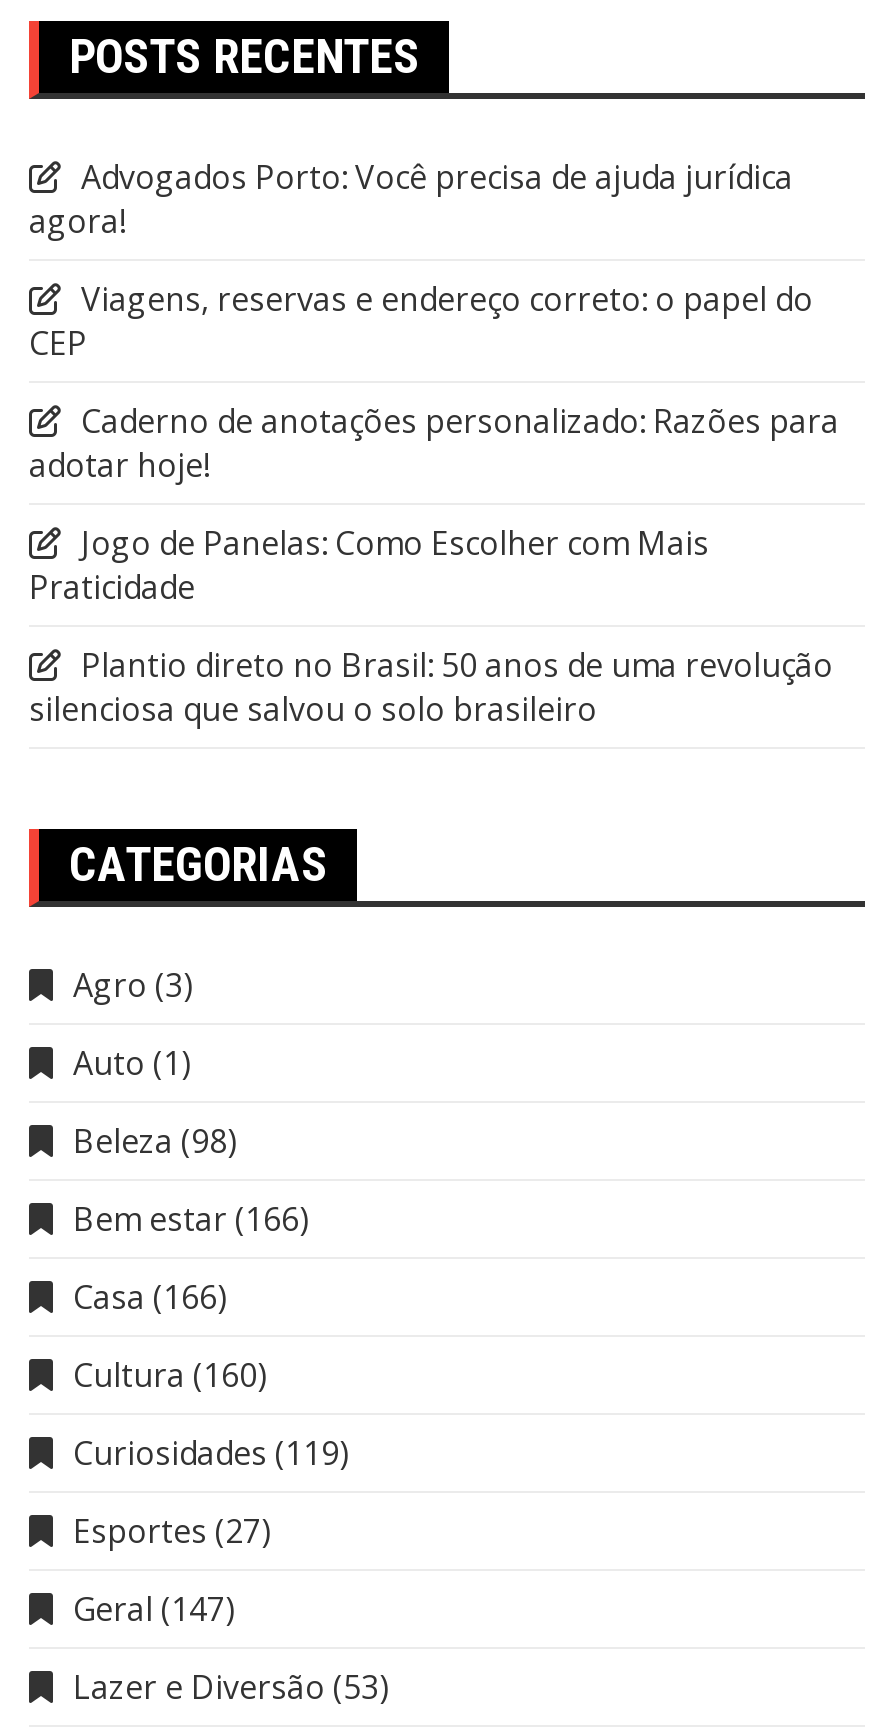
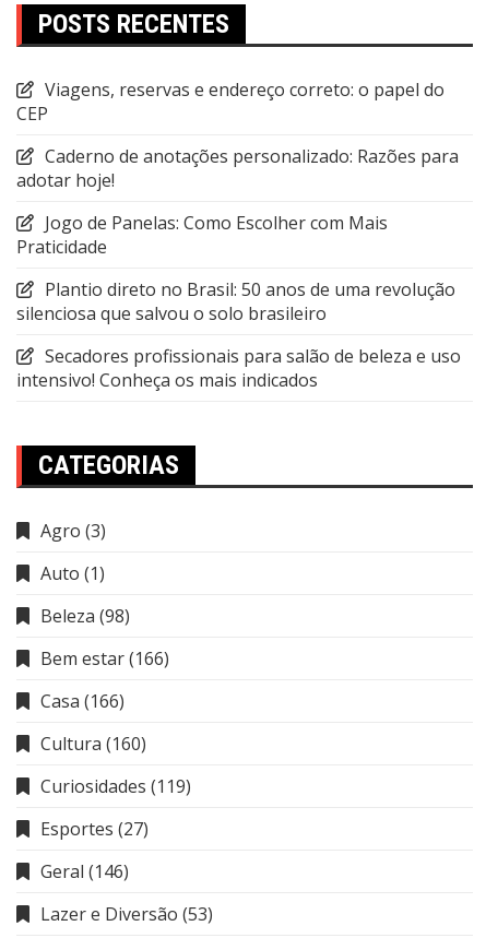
- Advogados Porto: Você precisa de ajuda jurídica
- agora!

moved up: Viagens, reservas e endereço correto: o papel do | CEP | Caderno de anotações personalizado: Razões para | adotar hoje! | Jogo de Panelas: Como Escolher com Mais | Praticidade | Plantio direto no Brasil: 50 anos de uma revolução | silenciosa que salvou o solo brasileiro

+ Secadores profissionais para salão de beleza e uso
+ intensivo! Conheça os mais indicados

- Geral (147)
+ Geral (146)
